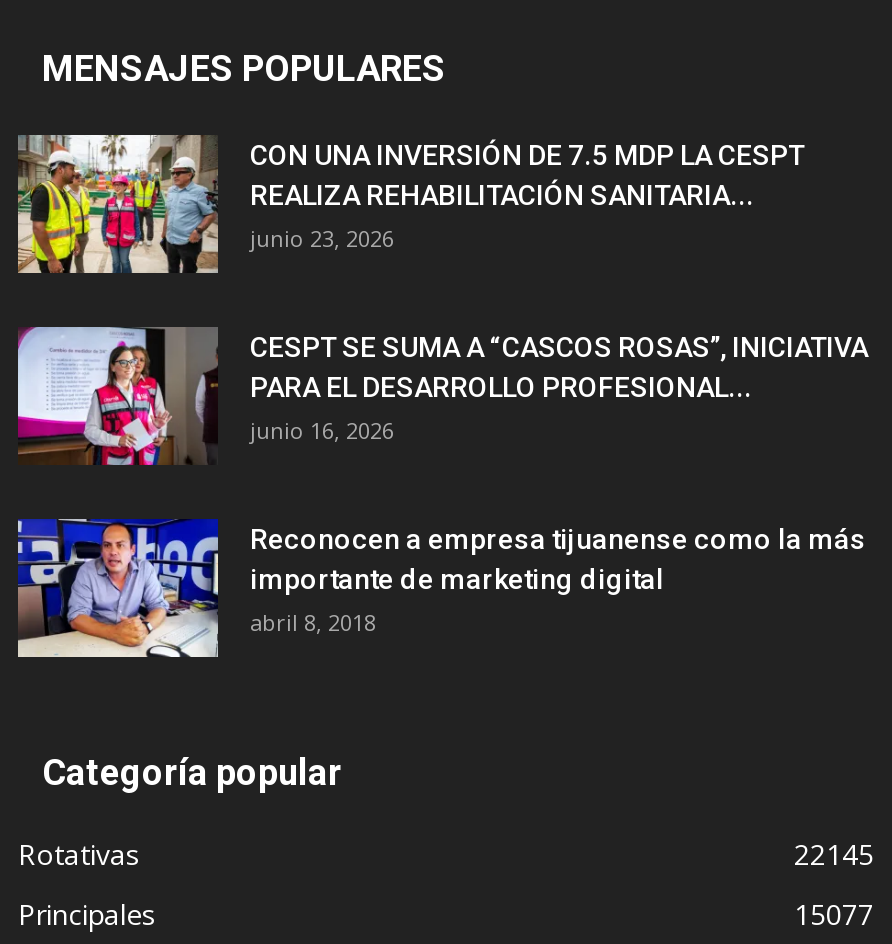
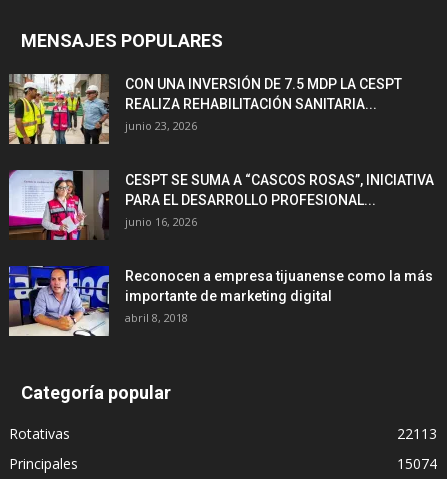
- 22145
+ 22113

- 15077
+ 15074
